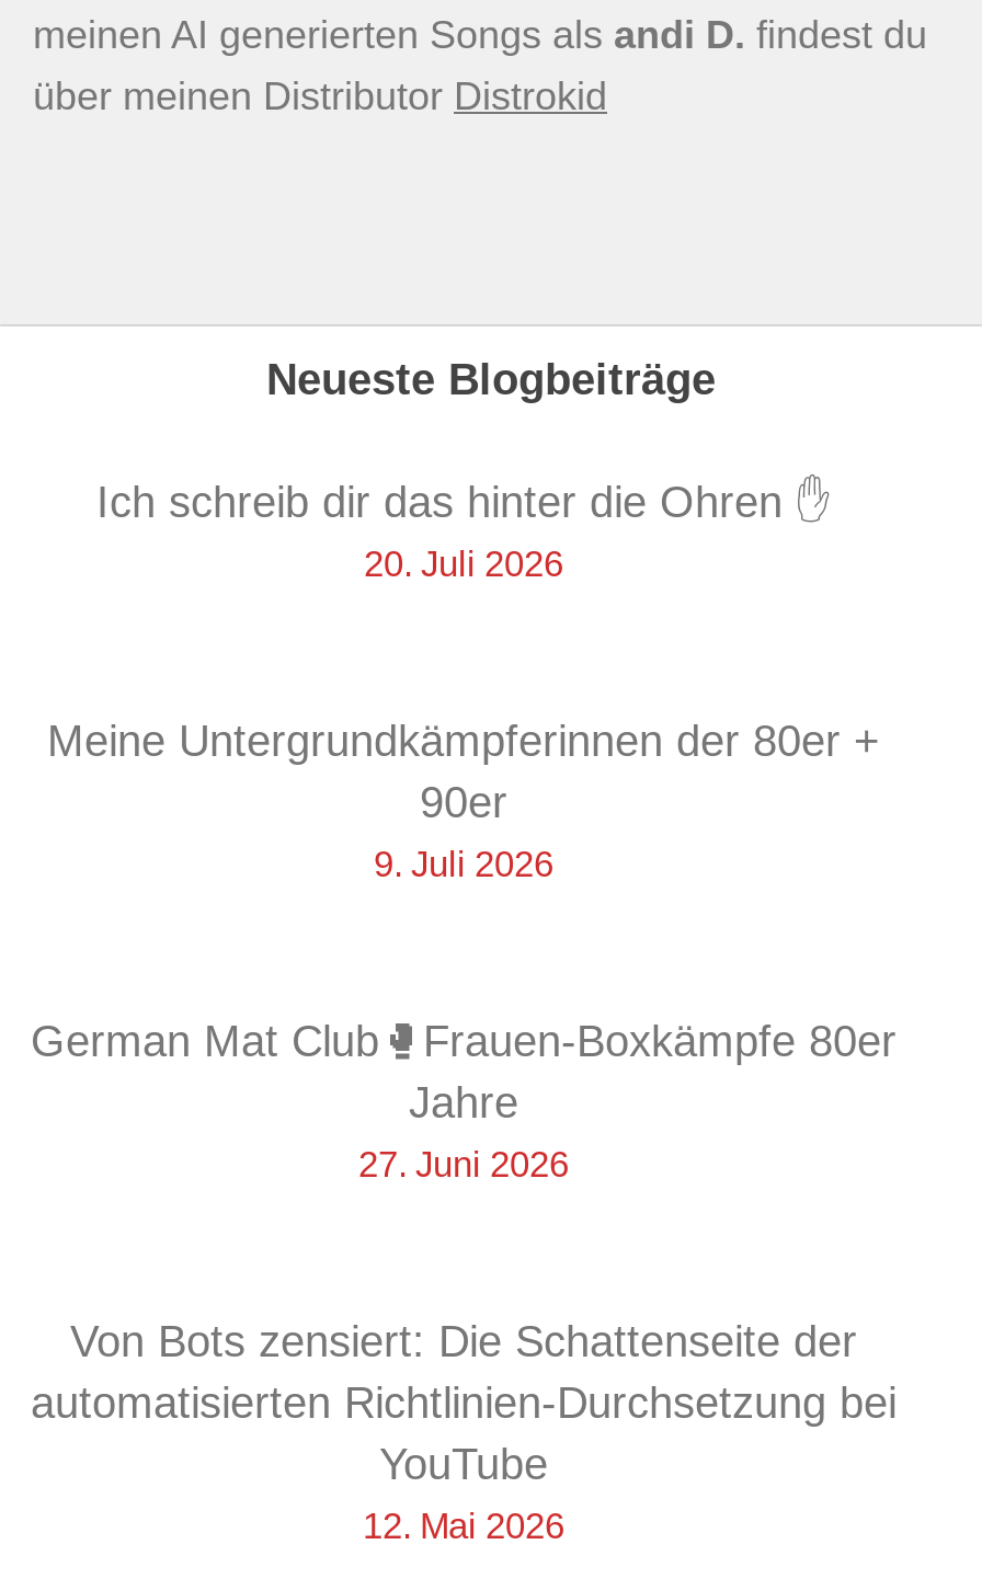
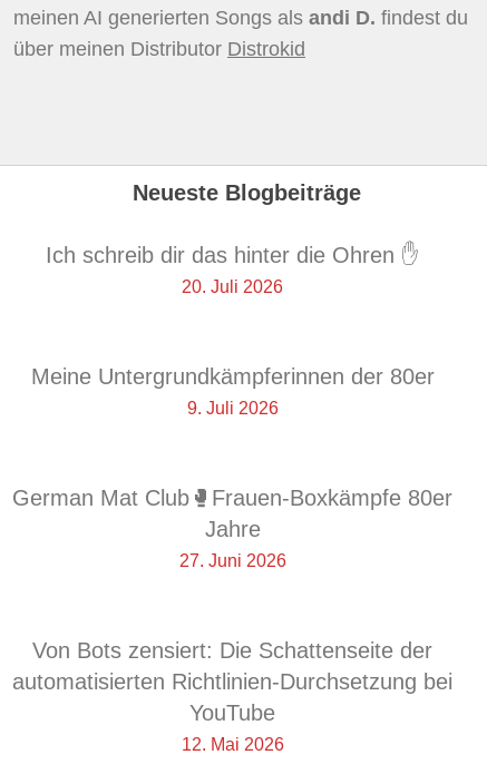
- Meine Untergrundkämpferinnen der 80er +
- 90er
+ Meine Untergrundkämpferinnen der 80er
